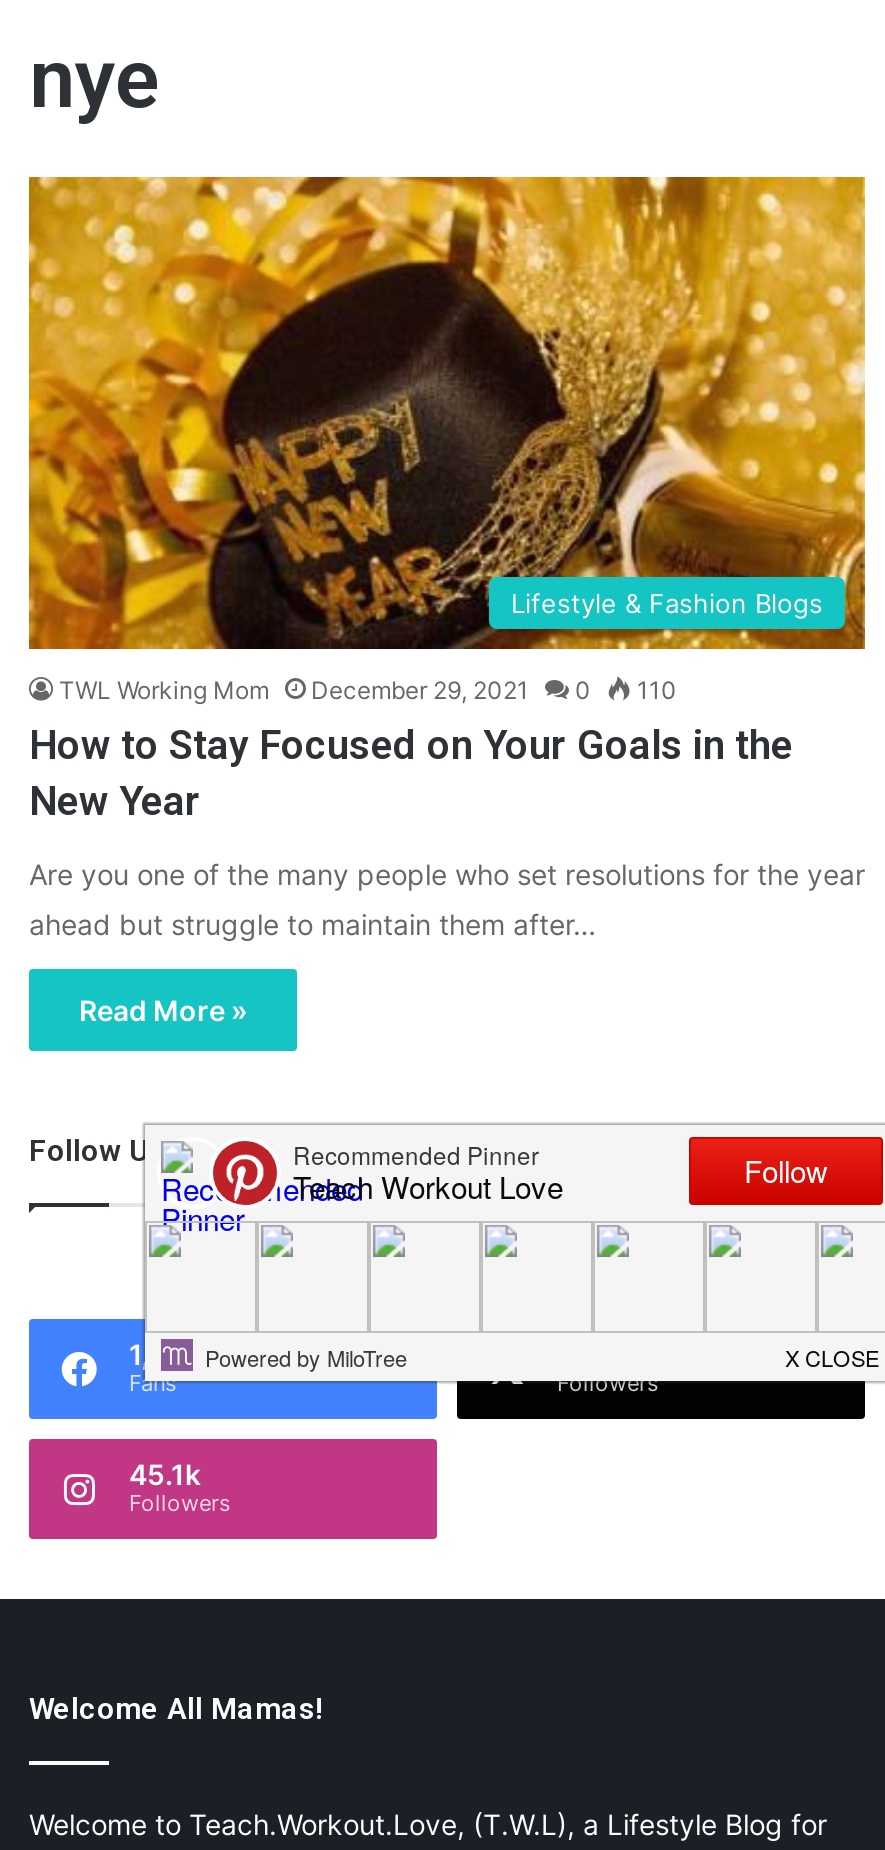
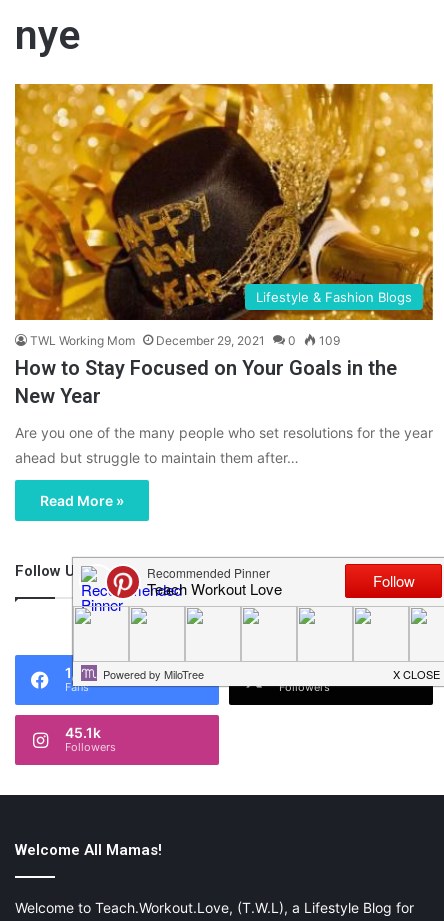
- TWL Working Mom December 29, 2021 0 110
+ TWL Working Mom December 29, 2021 0 109
